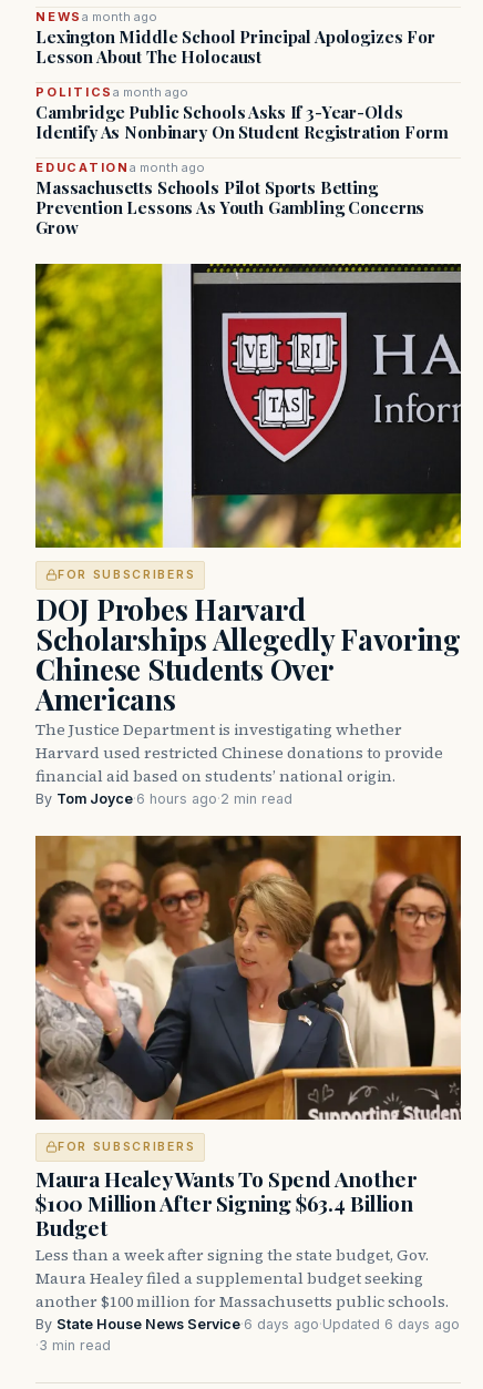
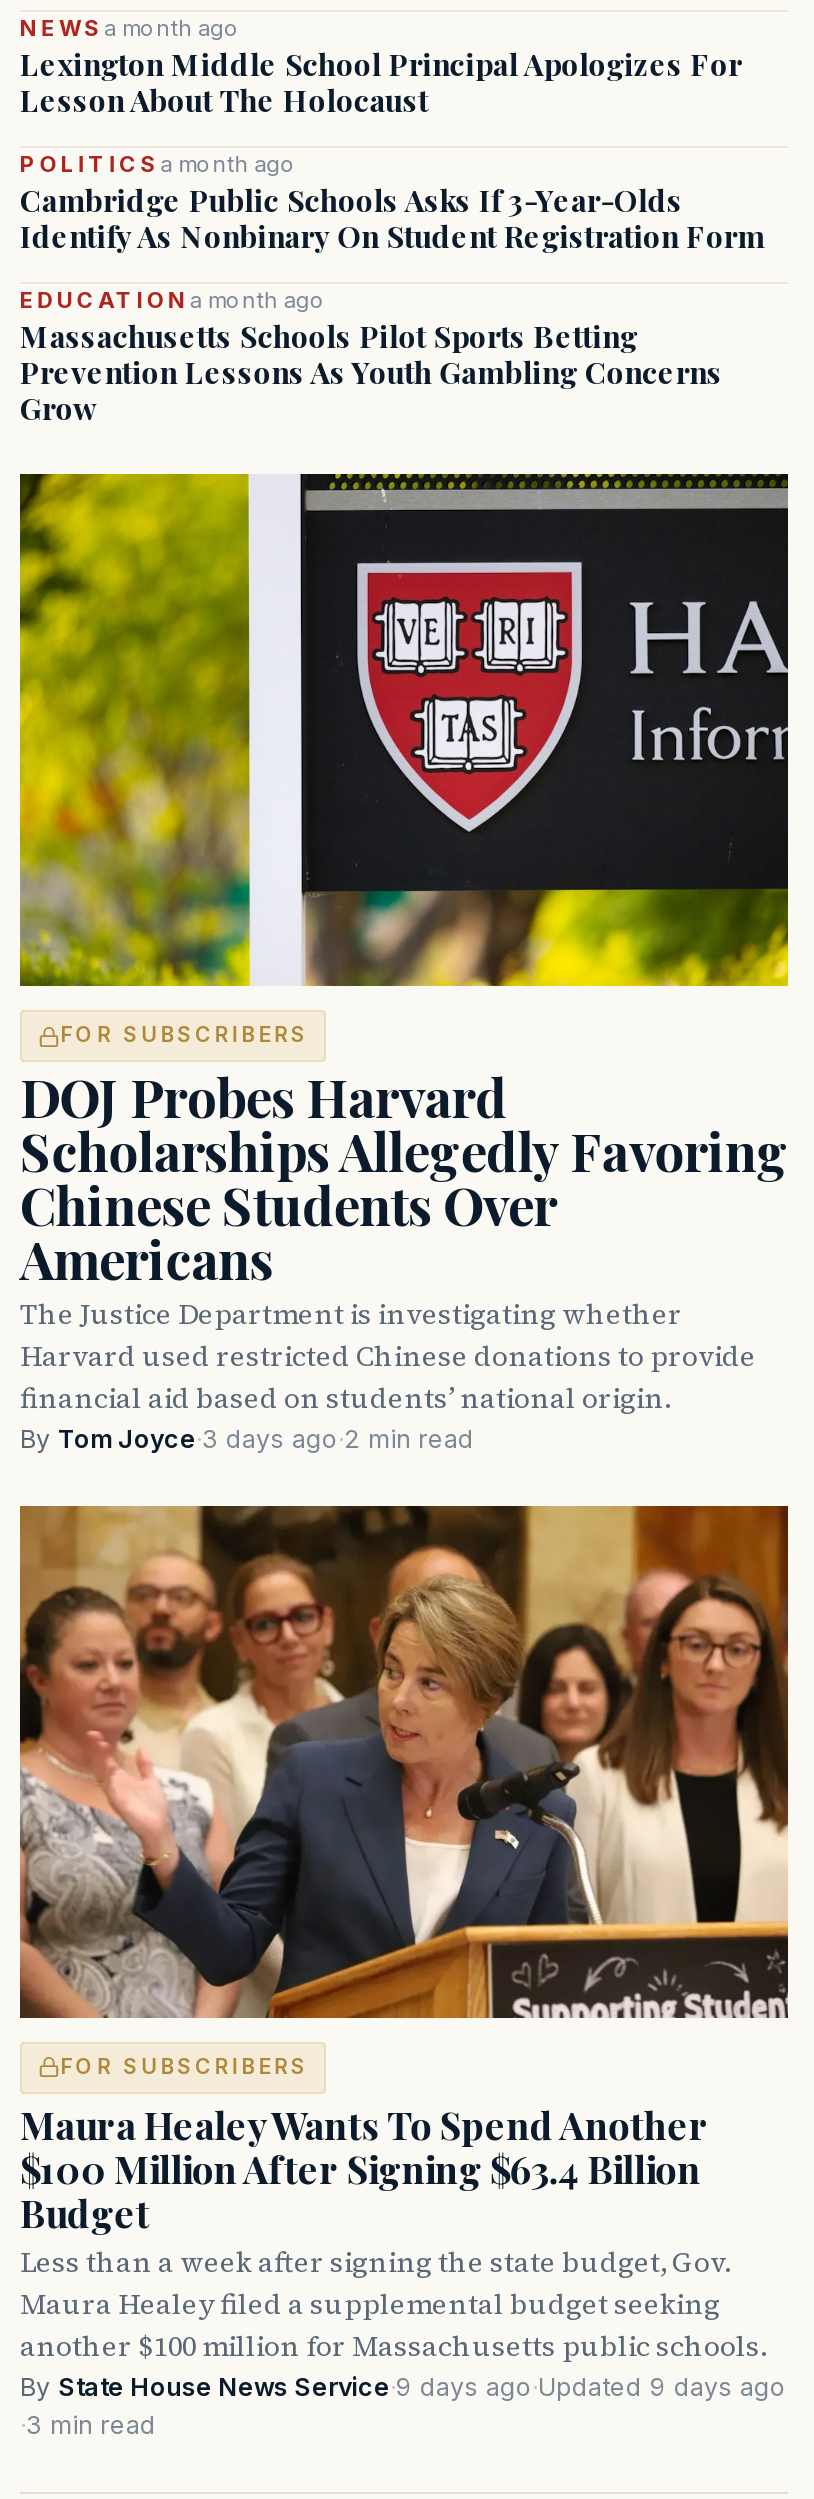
- By Tom Joyce · 6 hours ago · 2 min read
+ By Tom Joyce · 3 days ago · 2 min read

- By State House News Service · 6 days ago · Updated 6 days ago
+ By State House News Service · 9 days ago · Updated 9 days ago
